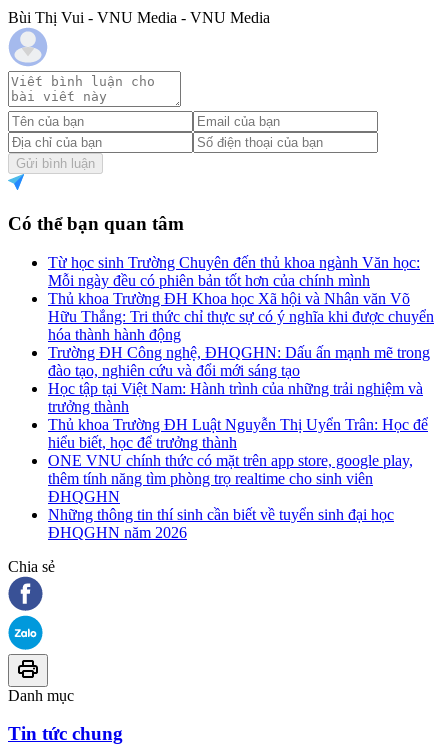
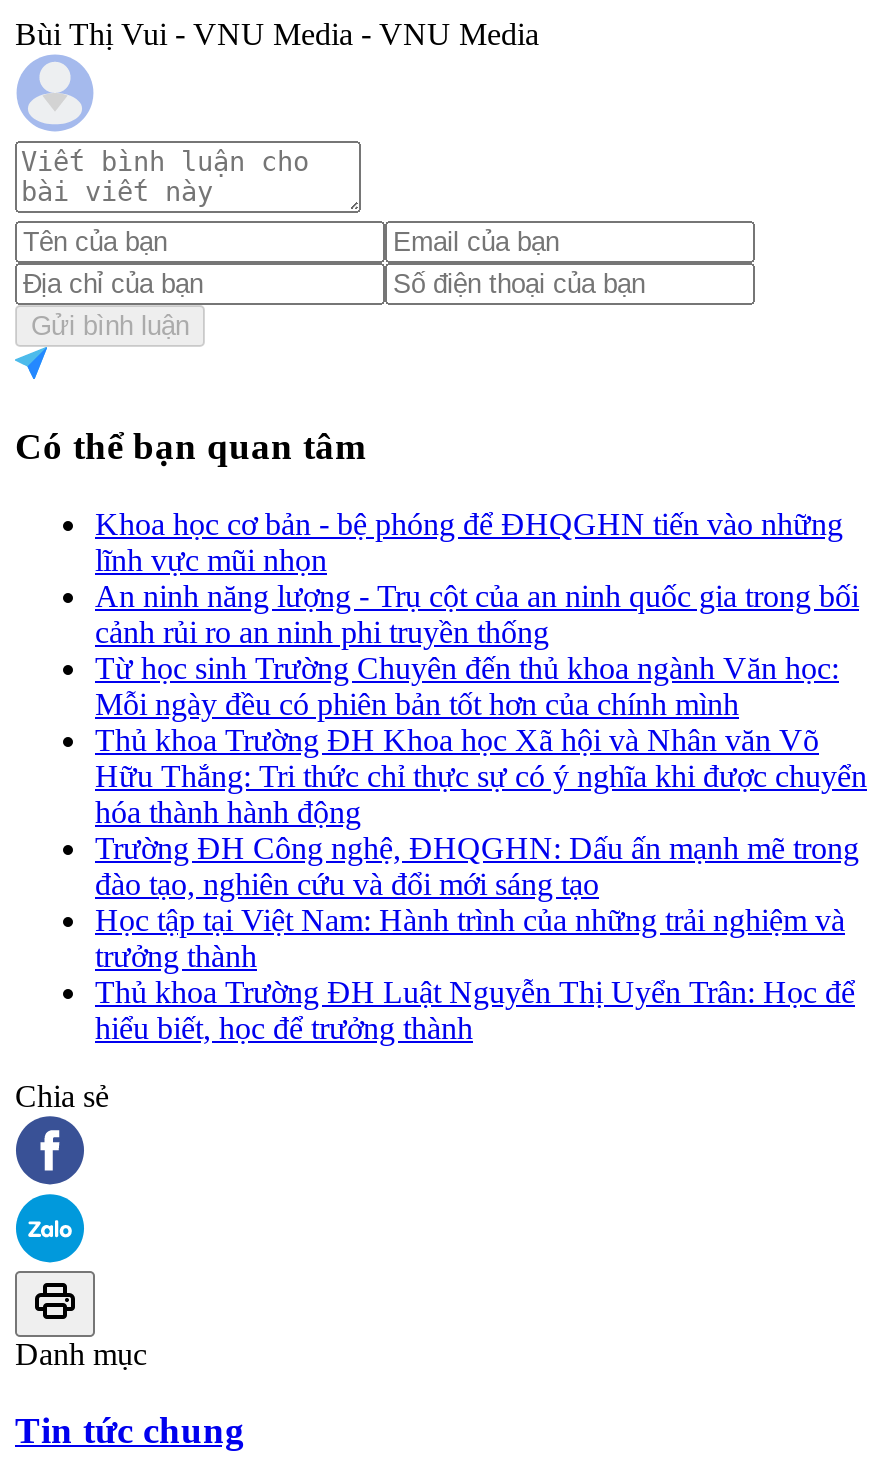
+ Khoa học cơ bản - bệ phóng để ĐHQGHN tiến vào những
+ lĩnh vực mũi nhọn
+ An ninh năng lượng - Trụ cột của an ninh quốc gia trong bối
+ cảnh rủi ro an ninh phi truyền thống

moved down: Từ học sinh Trường Chuyên đến thủ khoa ngành Văn học: | Mỗi ngày đều có phiên bản tốt hơn của chính mình | Thủ khoa Trường ĐH Khoa học Xã hội và Nhân văn Võ | ... | Thủ khoa Trường ĐH Luật Nguyễn Thị Uyển Trân: Học để | hiểu biết, học để trưởng thành

- ONE VNU chính thức có mặt trên app store, google play,
- thêm tính năng tìm phòng trọ realtime cho sinh viên
- ĐHQGHN
- Những thông tin thí sinh cần biết về tuyển sinh đại học
- ĐHQGHN năm 2026
